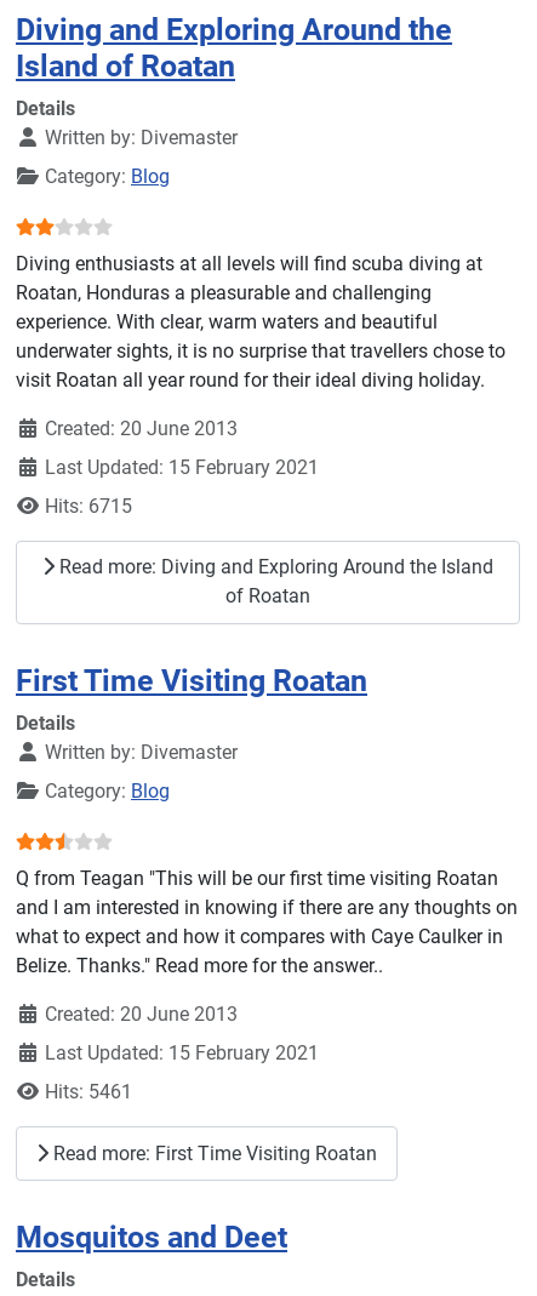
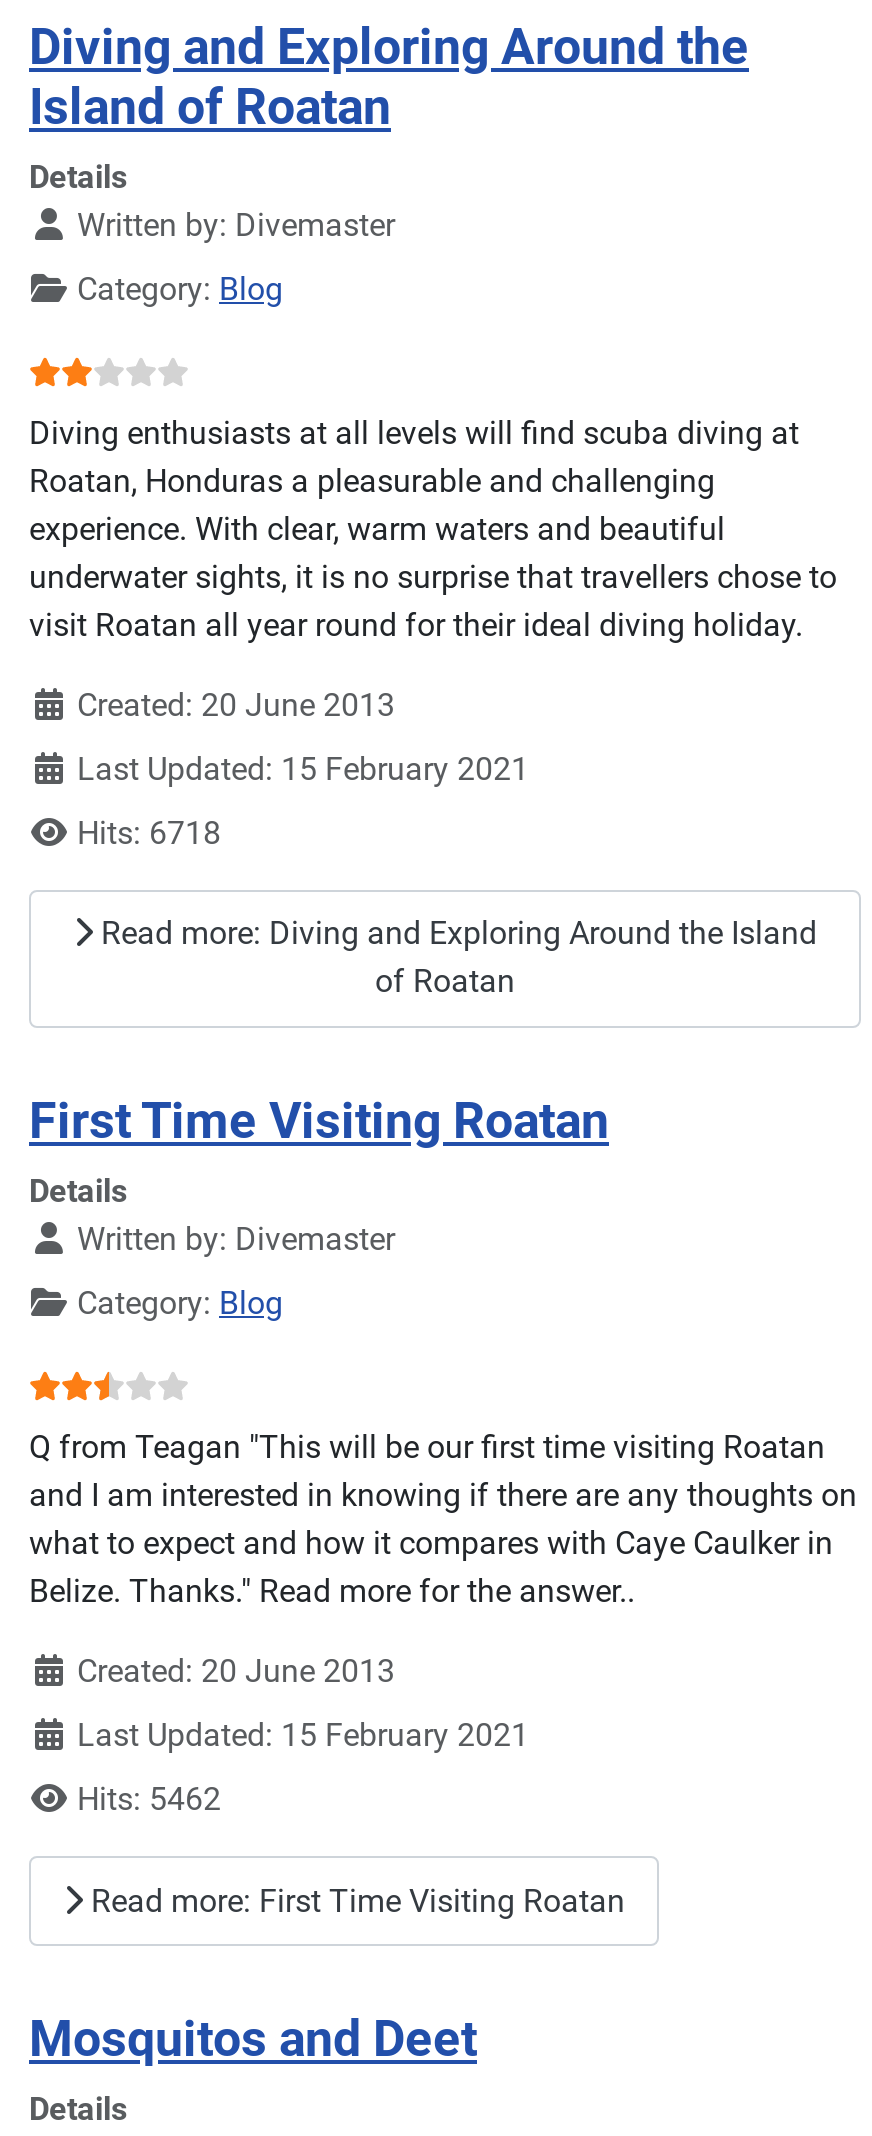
- Hits: 6715
+ Hits: 6718

- Hits: 5461
+ Hits: 5462
